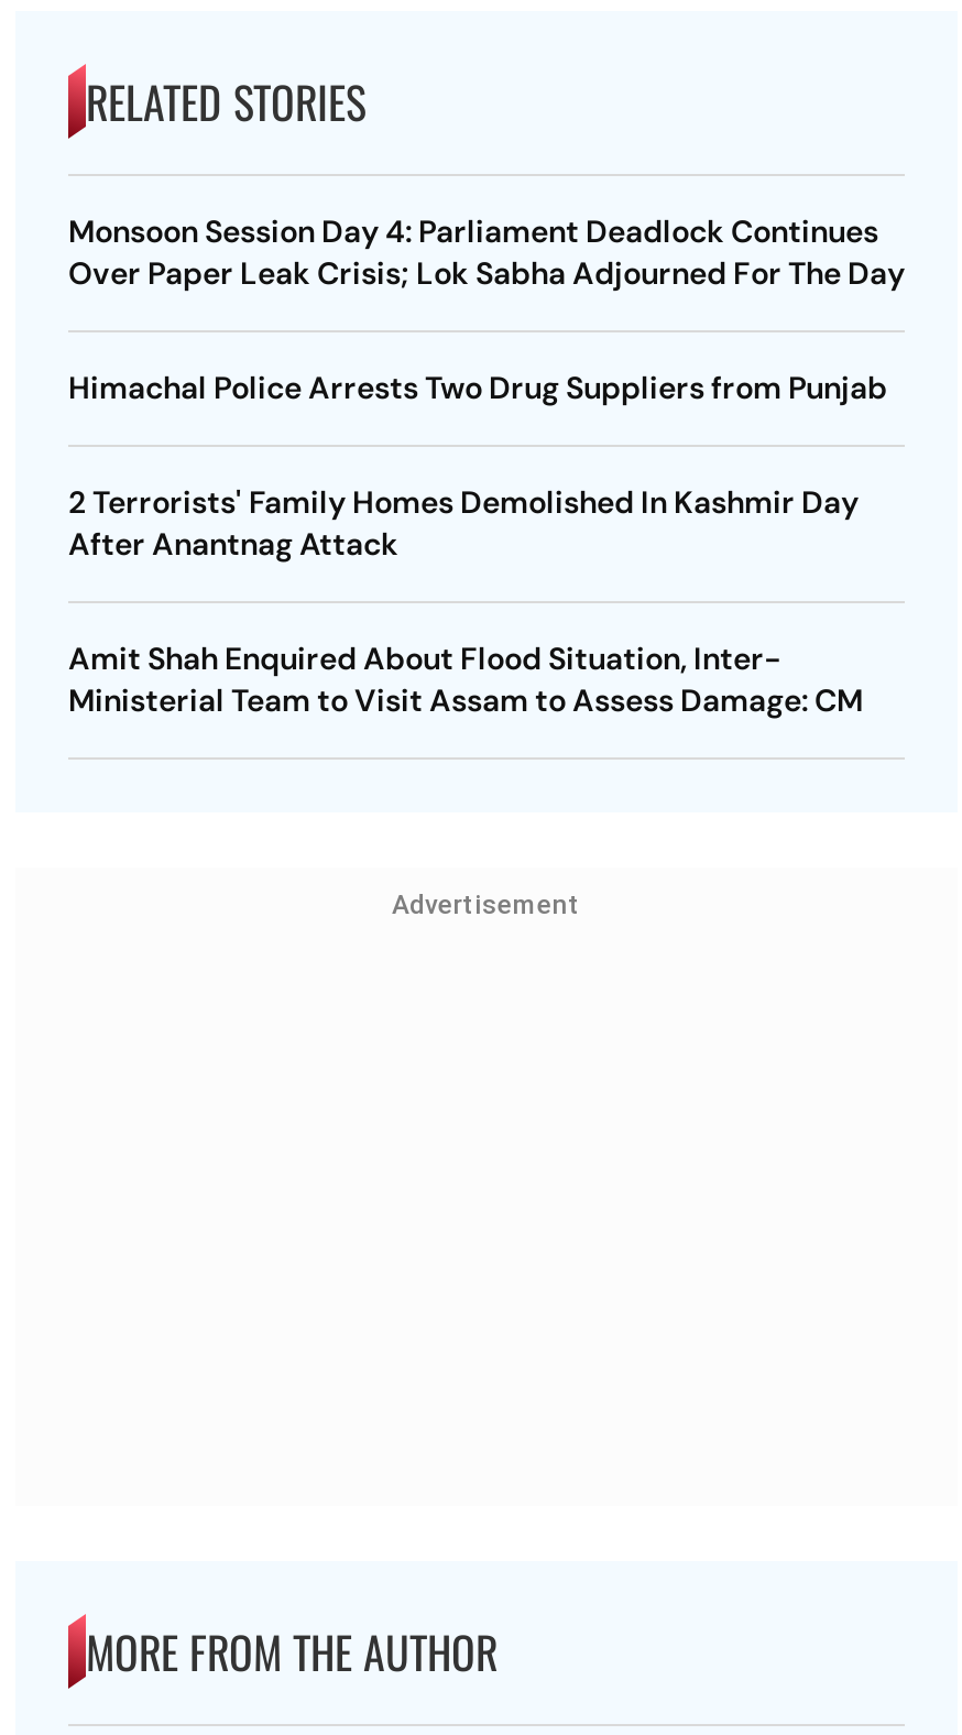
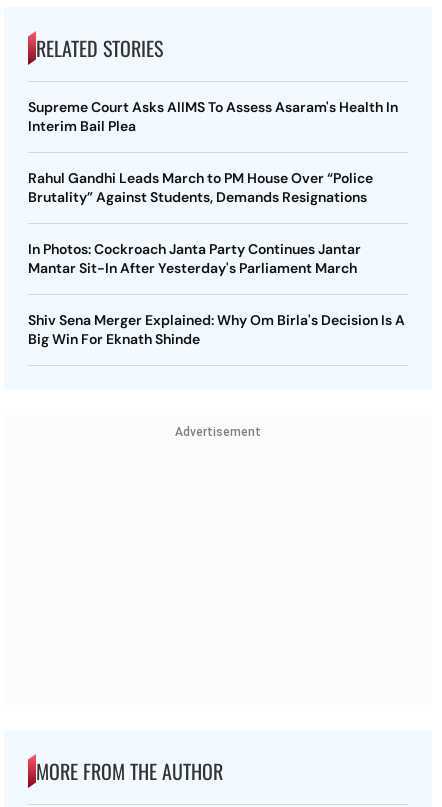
- Monsoon Session Day 4: Parliament Deadlock Continues
- Over Paper Leak Crisis; Lok Sabha Adjourned For The Day
+ Supreme Court Asks AIIMS To Assess Asaram's Health In
+ Interim Bail Plea

- Himachal Police Arrests Two Drug Suppliers from Punjab
+ Rahul Gandhi Leads March to PM House Over “Police
+ Brutality” Against Students, Demands Resignations

- 2 Terrorists' Family Homes Demolished In Kashmir Day
- After Anantnag Attack
+ In Photos: Cockroach Janta Party Continues Jantar
+ Mantar Sit-In After Yesterday's Parliament March

- Amit Shah Enquired About Flood Situation, Inter-
- Ministerial Team to Visit Assam to Assess Damage: CM
+ Shiv Sena Merger Explained: Why Om Birla's Decision Is A
+ Big Win For Eknath Shinde
